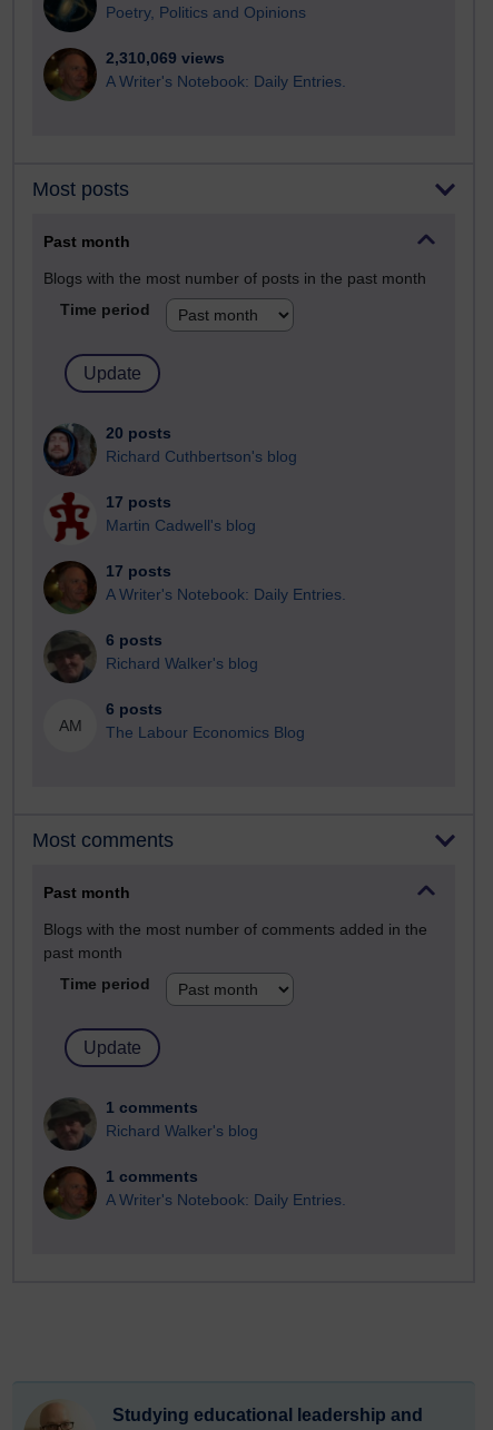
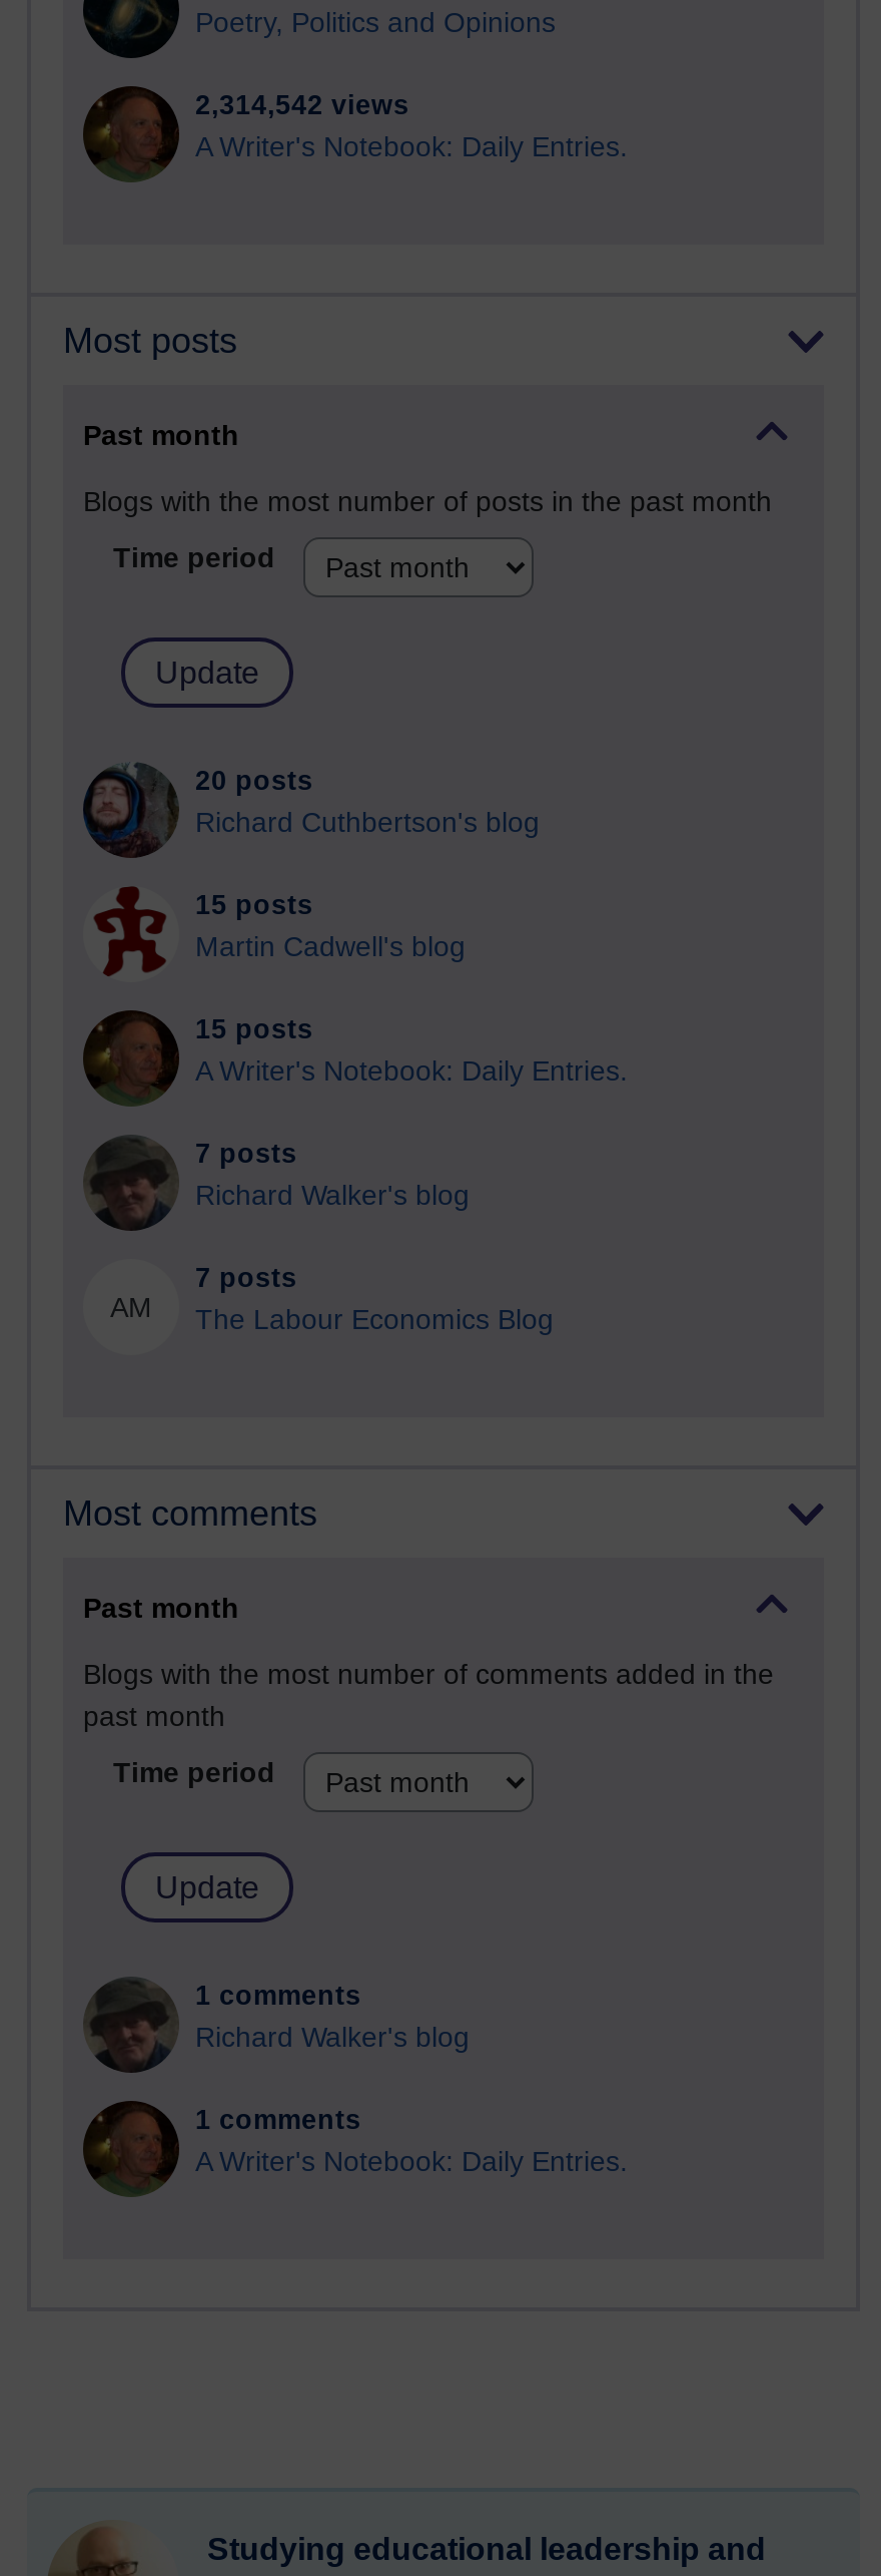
- 2,310,069 views
+ 2,314,542 views

- 17 posts
+ 15 posts

- 17 posts
+ 15 posts

- 6 posts
+ 7 posts

- 6 posts
+ 7 posts
